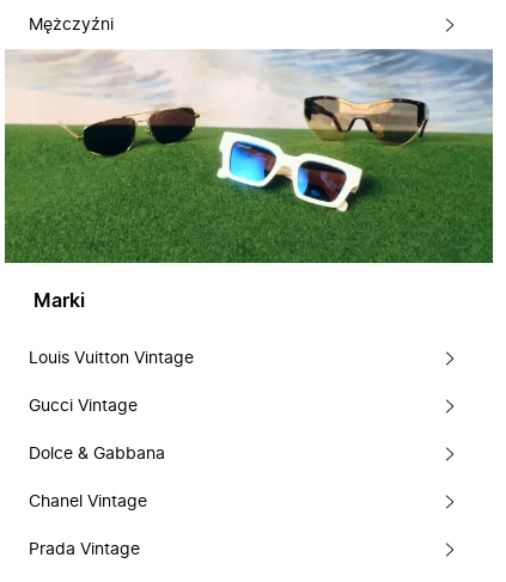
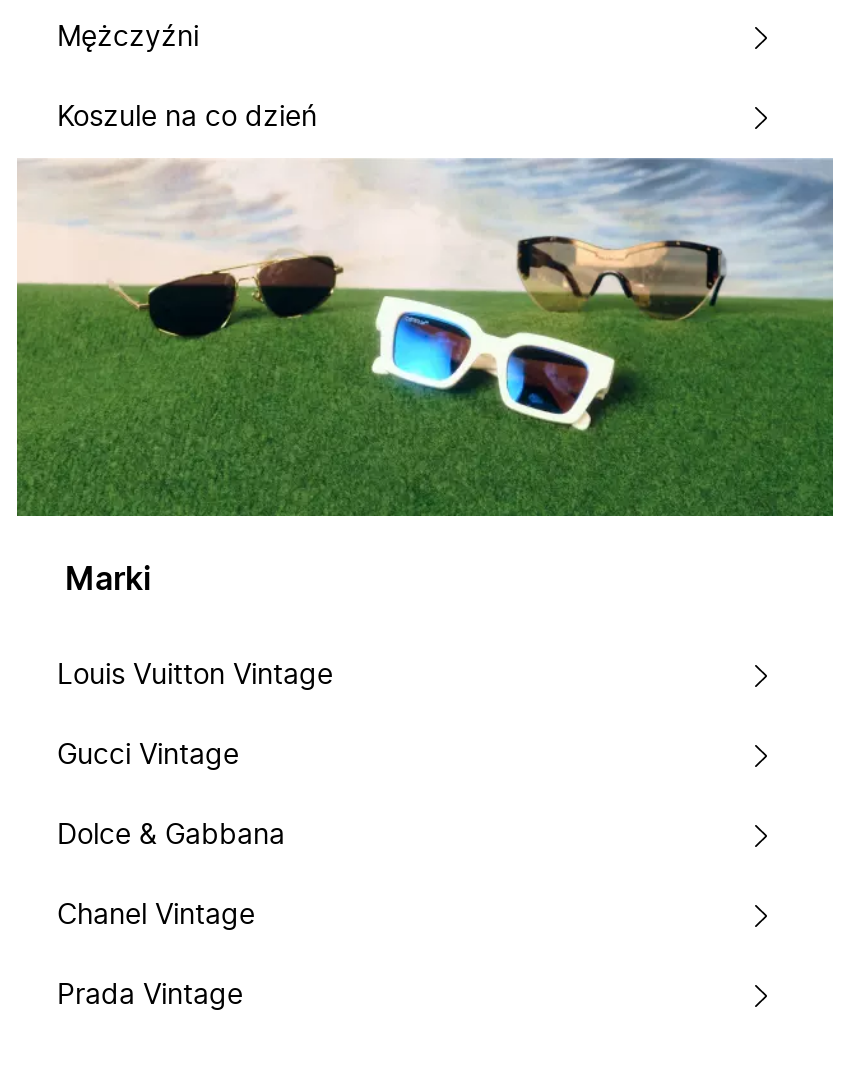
+ Koszule na co dzień
